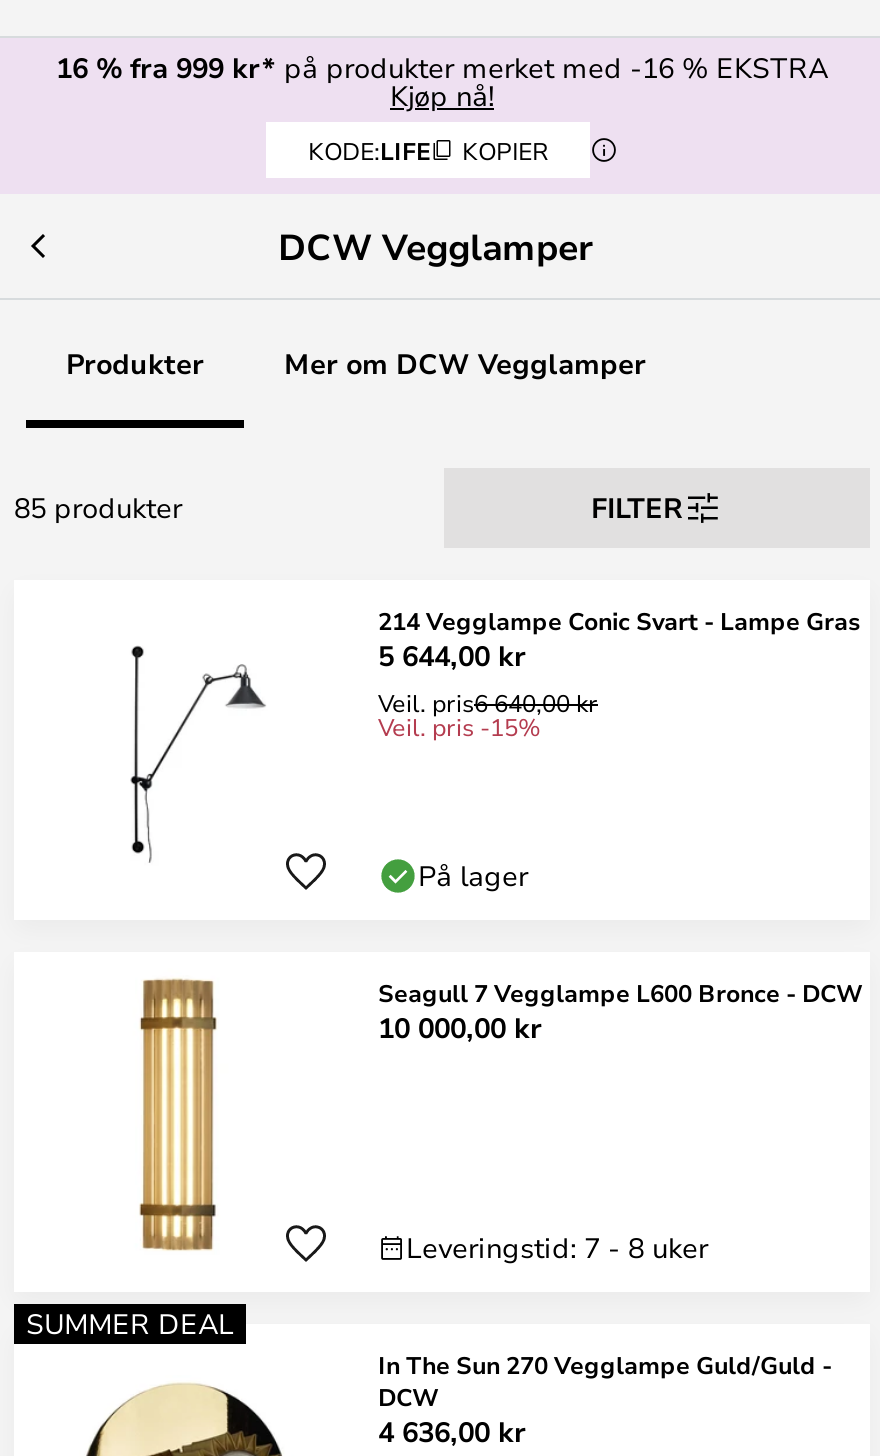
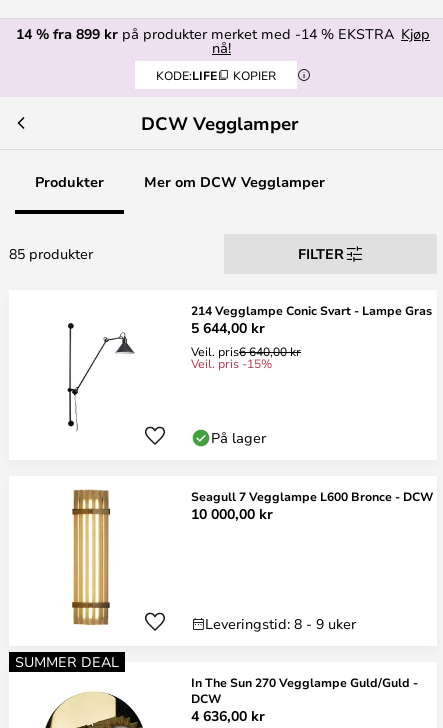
- 16 % fra 999 kr* på produkter merket med -16 % EKSTRA
- Kjøp nå!
+ 14 % fra 899 kr på produkter merket med -14 % EKSTRA Kjøp
+ nå!

- Leveringstid: 7 - 8 uker
+ Leveringstid: 8 - 9 uker
